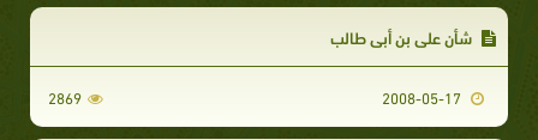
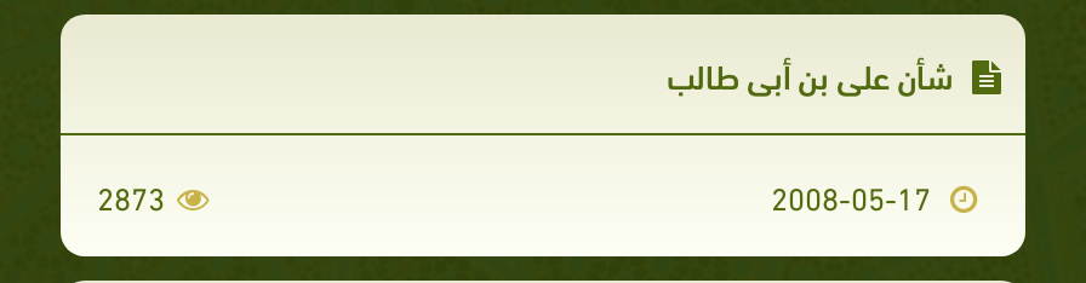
- 2869
+ 2873
